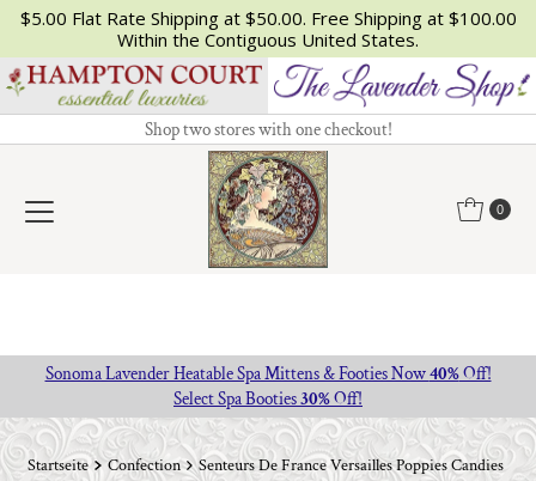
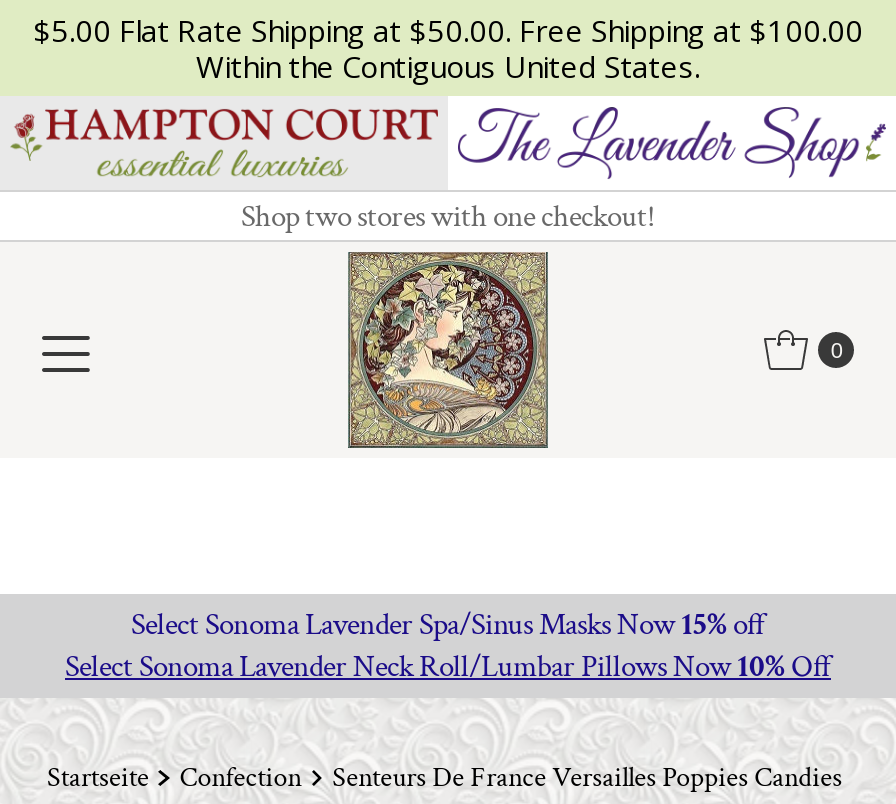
- Sonoma Lavender Heatable Spa Mittens & Footies Now40% Off!
- Select Spa Booties30% Off!
+ Select Sonoma Lavender Spa/Sinus Masks Now15% off
+ Select Sonoma Lavender Neck Roll/Lumbar Pillows Now10% Off
